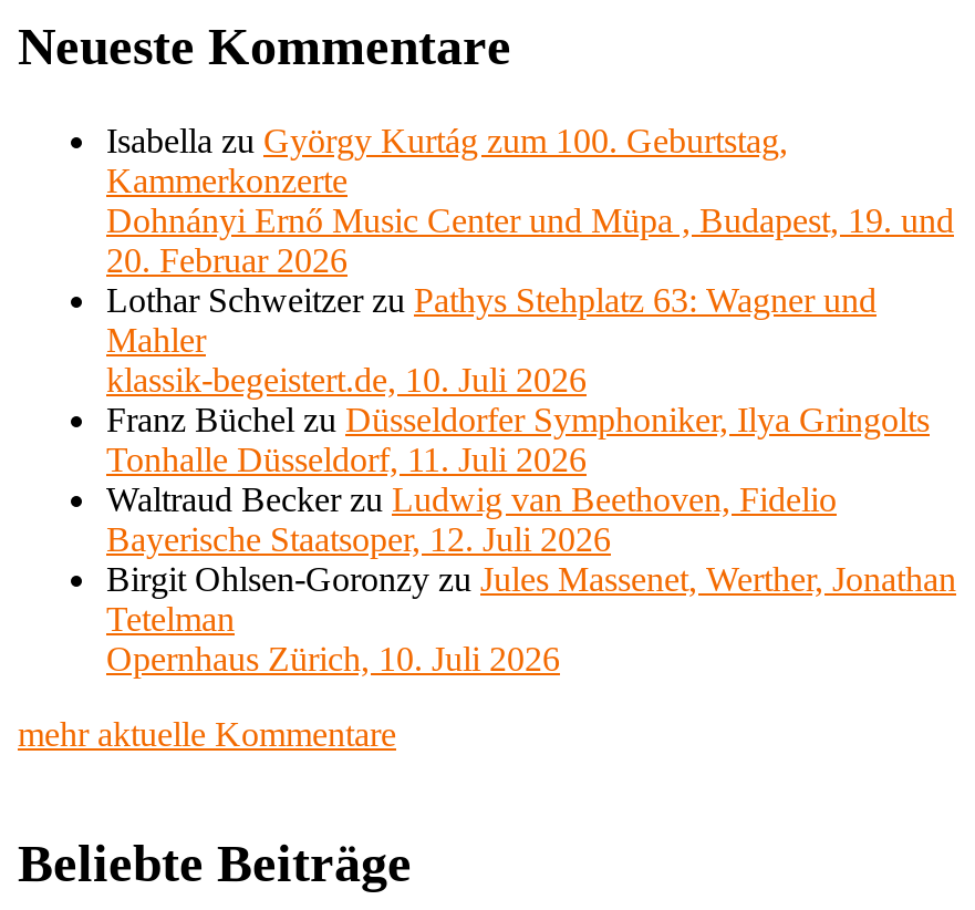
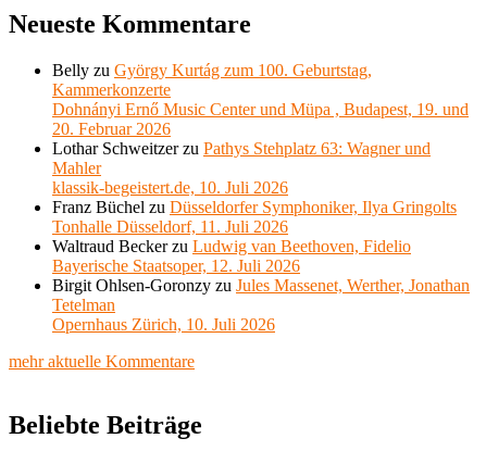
- Isabella zu György Kurtág zum 100. Geburtstag,
+ Belly zu György Kurtág zum 100. Geburtstag,
